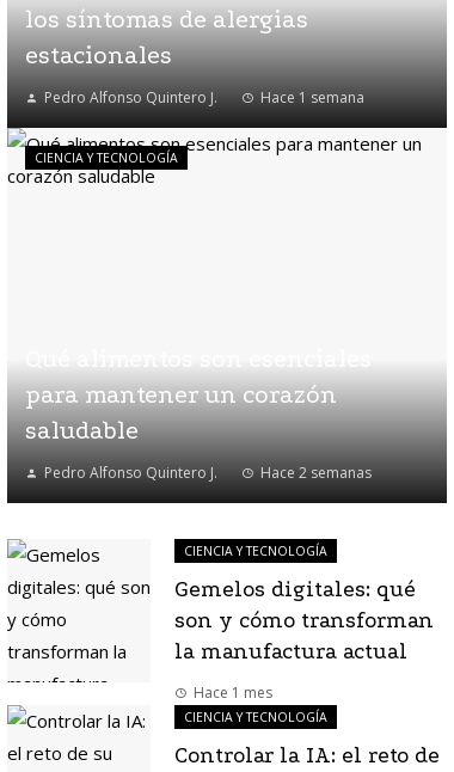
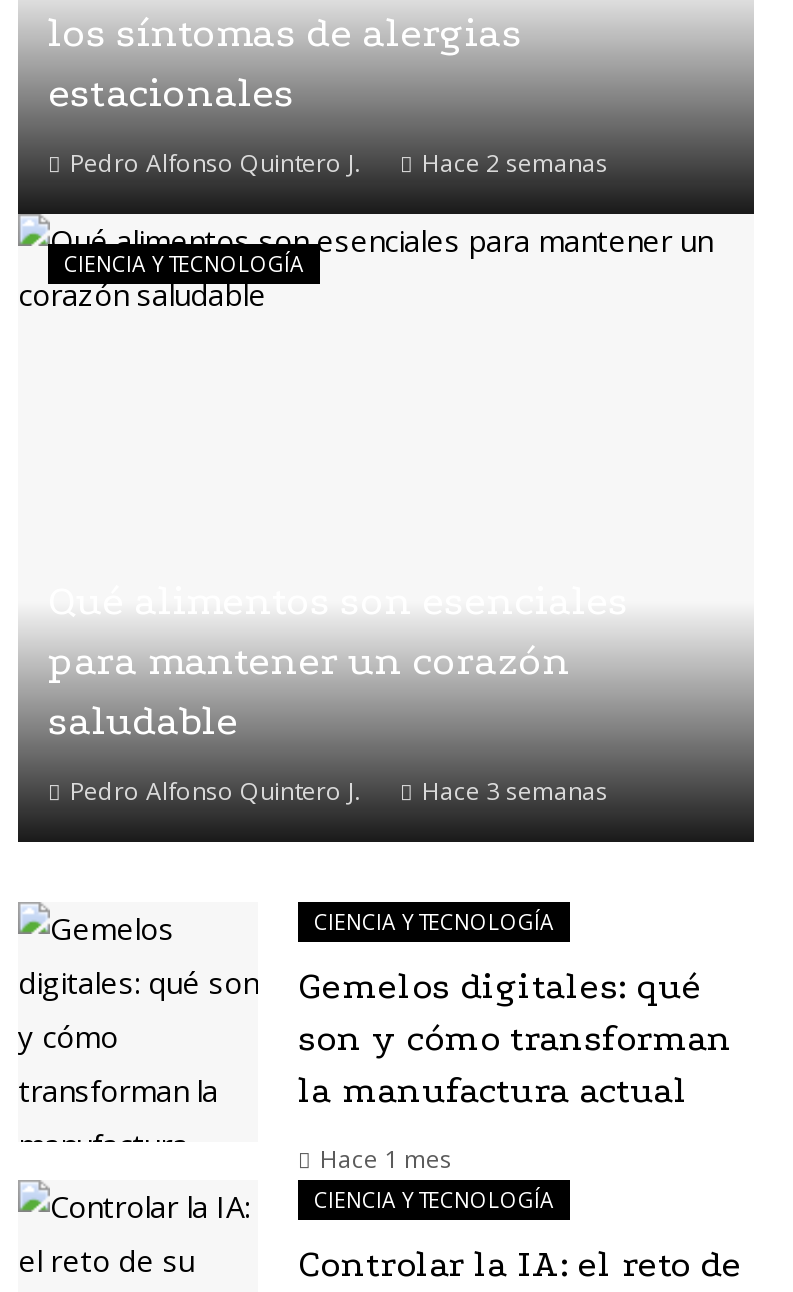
- Hace 1 semana
+ Hace 2 semanas

- Hace 2 semanas
+ Hace 3 semanas
